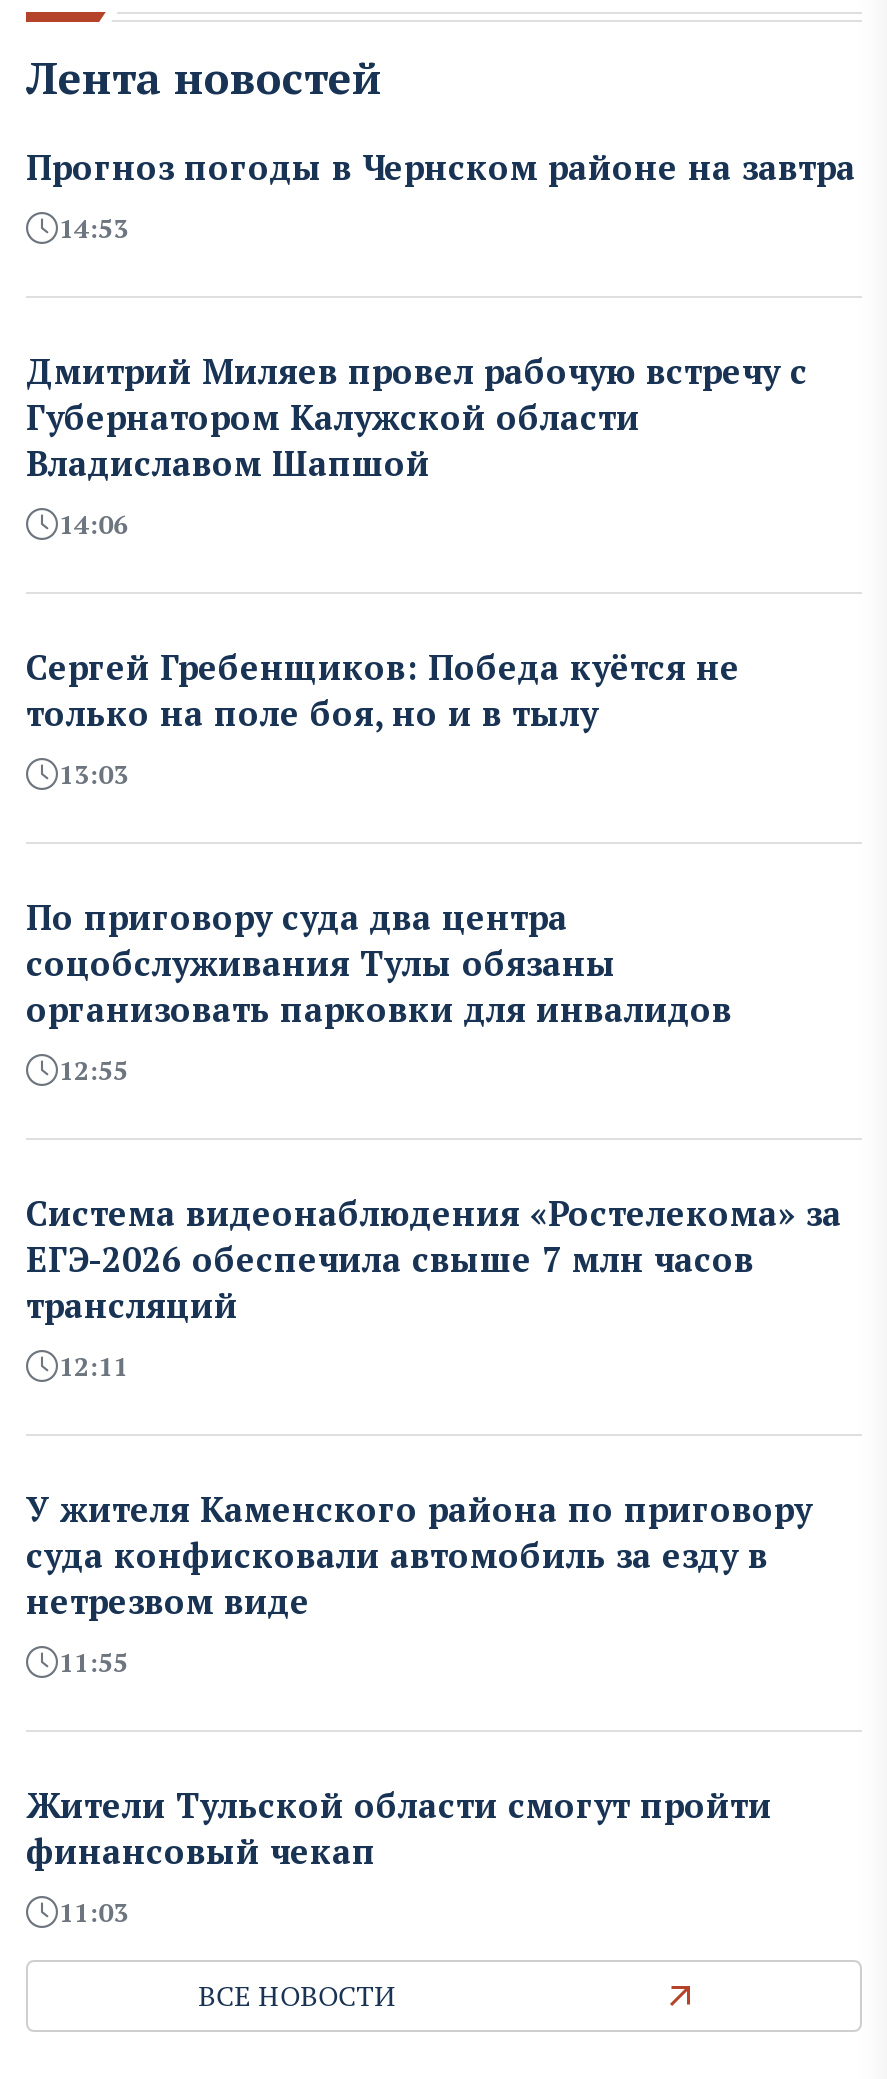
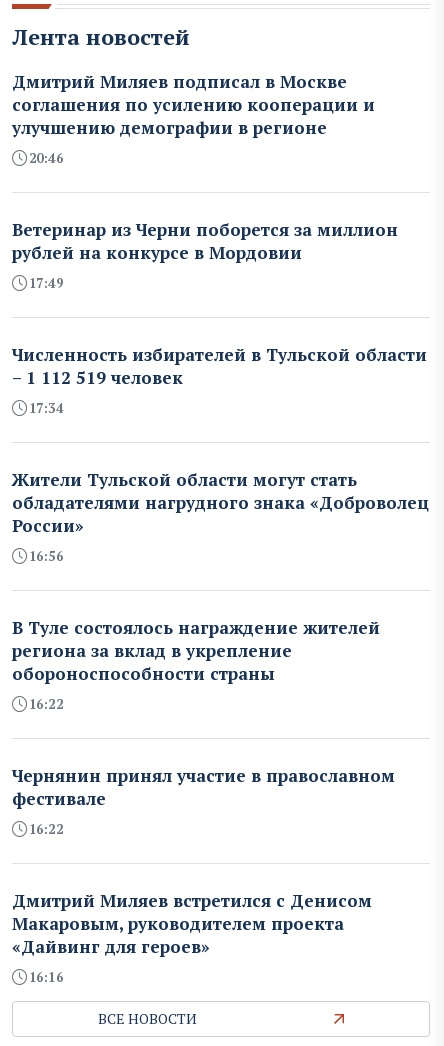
- Прогноз погоды в Чернском районе на завтра
- 14:53
+ Дмитрий Миляев подписал в Москве
+ соглашения по усилению кооперации и
+ улучшению демографии в регионе
+ 20:46

- Дмитрий Миляев провел рабочую встречу с
- Губернатором Калужской области
- Владиславом Шапшой
- 14:06
+ Ветеринар из Черни поборется за миллион
+ рублей на конкурсе в Мордовии
+ 17:49

- Сергей Гребенщиков: Победа куётся не
- только на поле боя, но и в тылу
- 13:03
+ Численность избирателей в Тульской области
+ – 1 112 519 человек
+ 17:34

- По приговору суда два центра
- соцобслуживания Тулы обязаны
- организовать парковки для инвалидов
- 12:55
+ Жители Тульской области могут стать
+ обладателями нагрудного знака «Доброволец
+ России»
+ 16:56

- Система видеонаблюдения «Ростелекома» за
- ЕГЭ-2026 обеспечила свыше 7 млн часов
- трансляций
- 12:11
+ В Туле состоялось награждение жителей
+ региона за вклад в укрепление
+ обороноспособности страны
+ 16:22

- У жителя Каменского района по приговору
- суда конфисковали автомобиль за езду в
- нетрезвом виде
- 11:55
+ Чернянин принял участие в православном
+ фестивале
+ 16:22

- Жители Тульской области смогут пройти
- финансовый чекап
- 11:03
+ Дмитрий Миляев встретился с Денисом
+ Макаровым, руководителем проекта
+ «Дайвинг для героев»
+ 16:16
